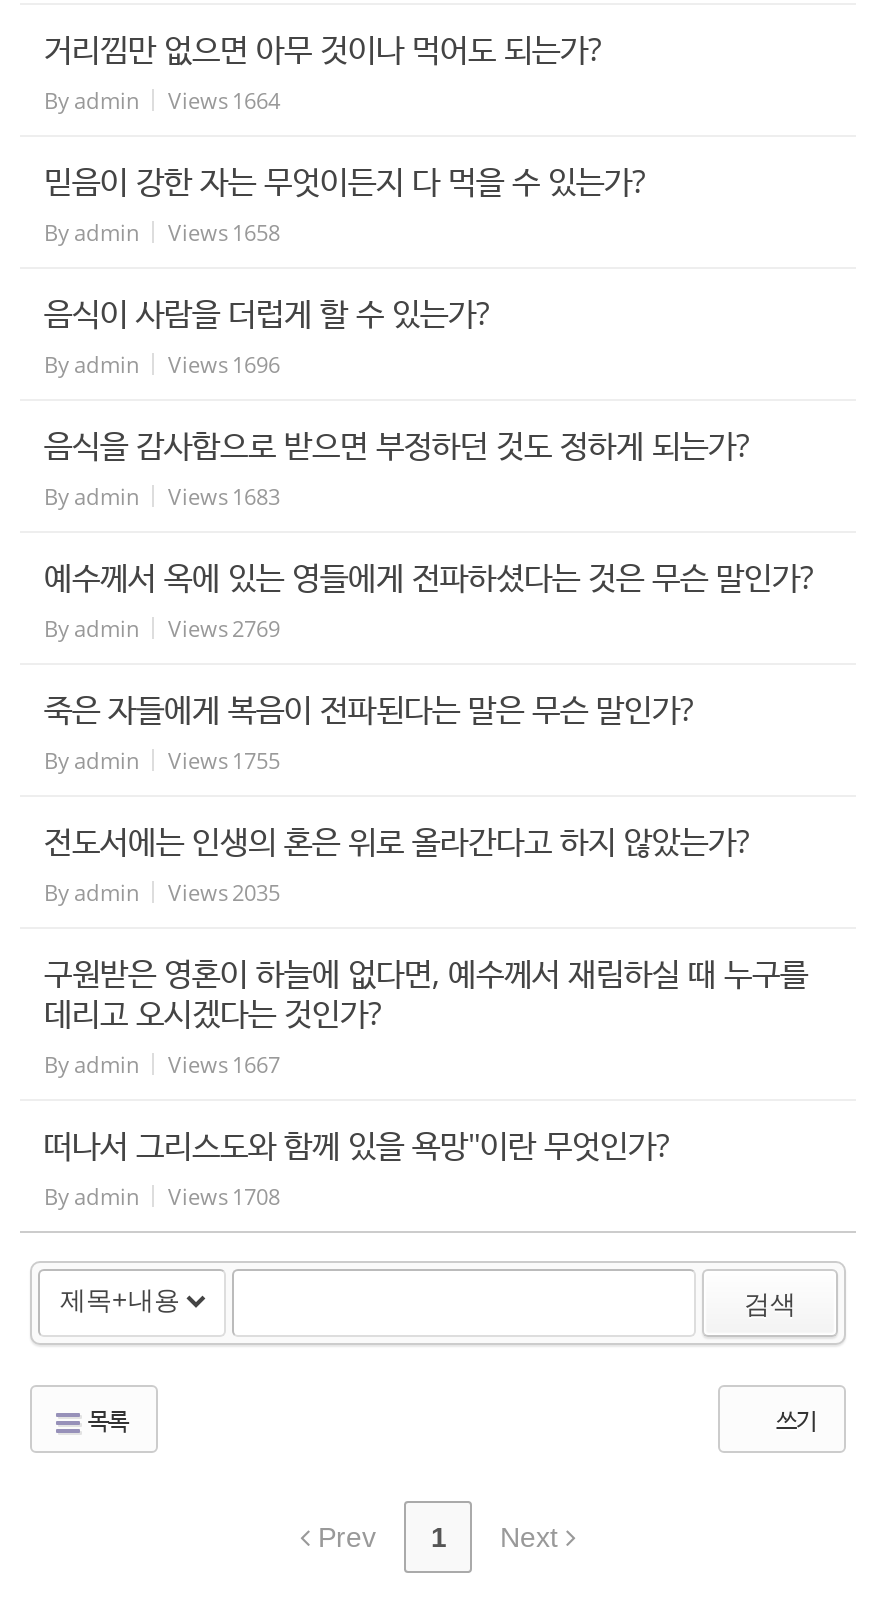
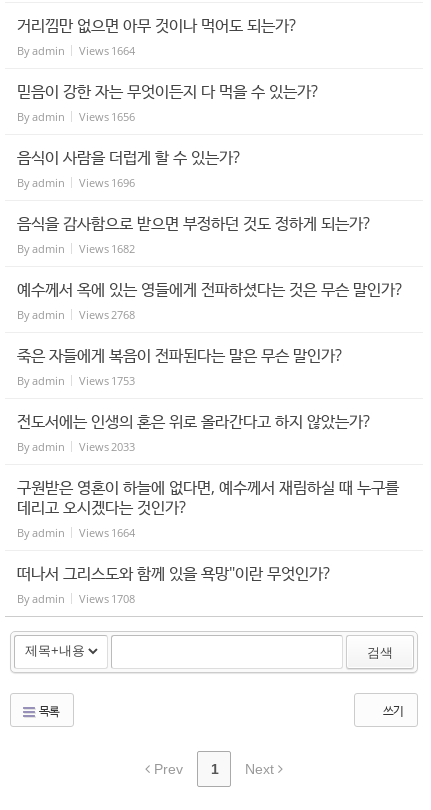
- By admin Views 1658
+ By admin Views 1656

- By admin Views 1683
+ By admin Views 1682

- By admin Views 2769
+ By admin Views 2768

- By admin Views 1755
+ By admin Views 1753

- By admin Views 2035
+ By admin Views 2033

- By admin Views 1667
+ By admin Views 1664
